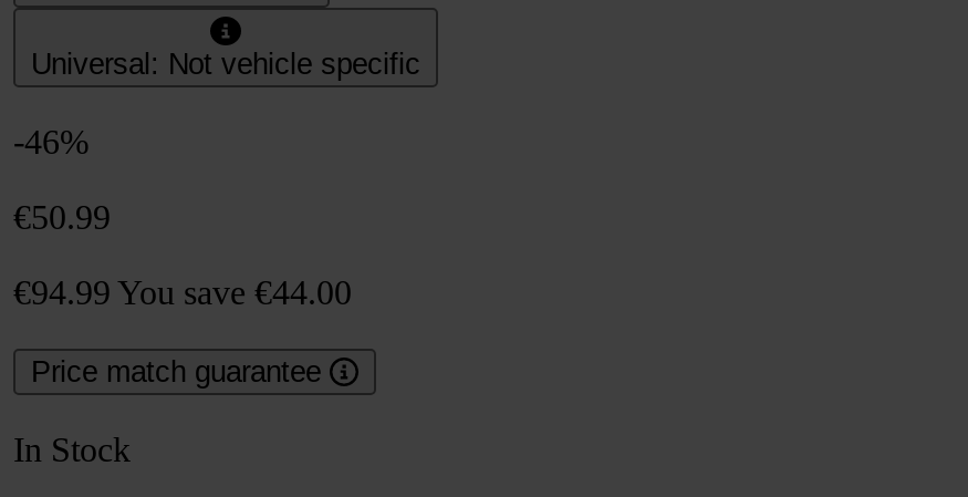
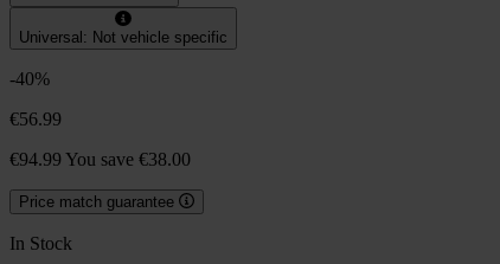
- -46%
+ -40%

- €50.99
+ €56.99

- €94.99 You save €44.00
+ €94.99 You save €38.00
